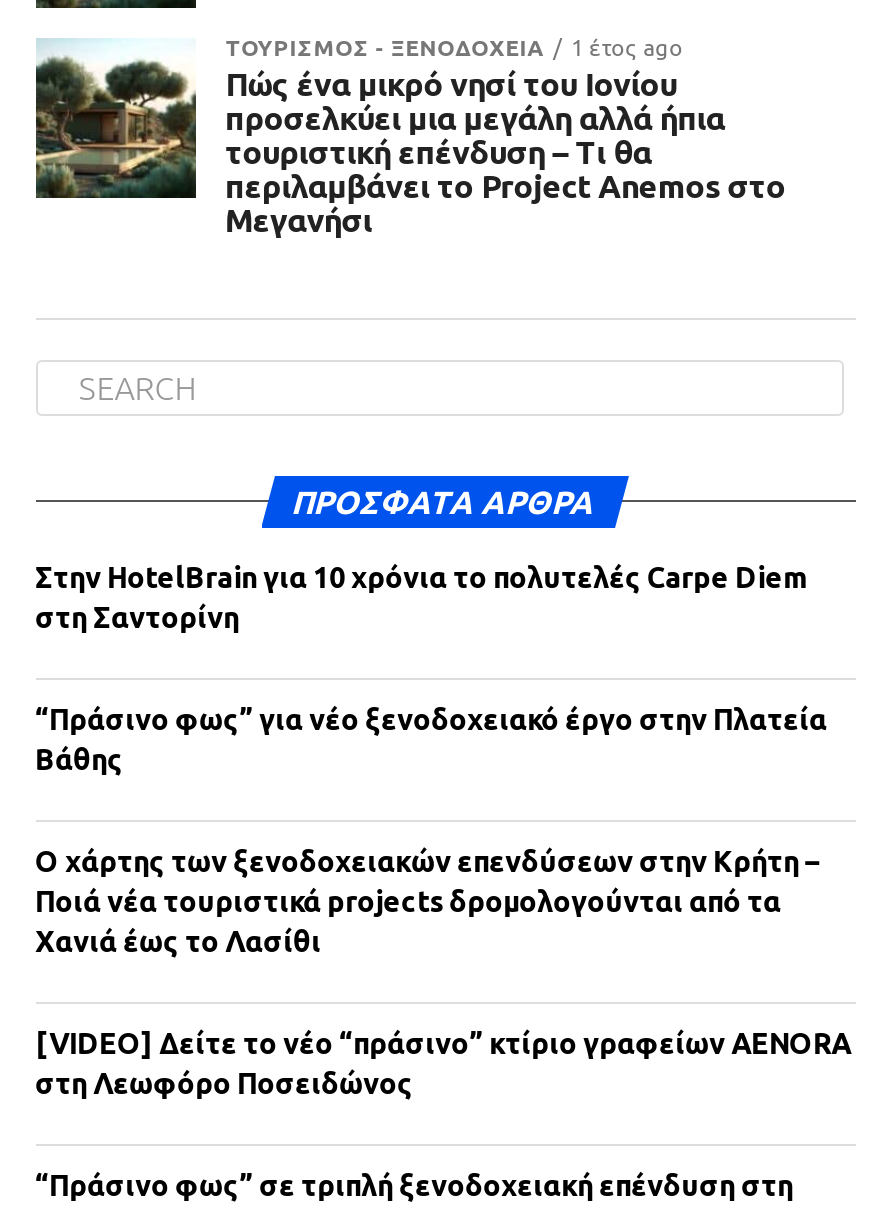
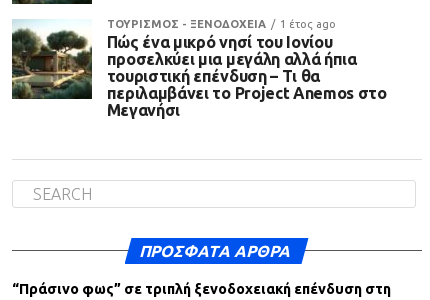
- Στην HotelBrain για 10 χρόνια το πολυτελές Carpe Diem
- στη Σαντορίνη
- “Πράσινο φως” για νέο ξενοδοχειακό έργο στην Πλατεία
- Βάθης
- Ο χάρτης των ξενοδοχειακών επενδύσεων στην Κρήτη –
- Ποιά νέα τουριστικά projects δρομολογούνται από τα
- Χανιά έως το Λασίθι
- [VIDEO] Δείτε το νέο “πράσινο” κτίριο γραφείων AENORA
- στη Λεωφόρο Ποσειδώνος
